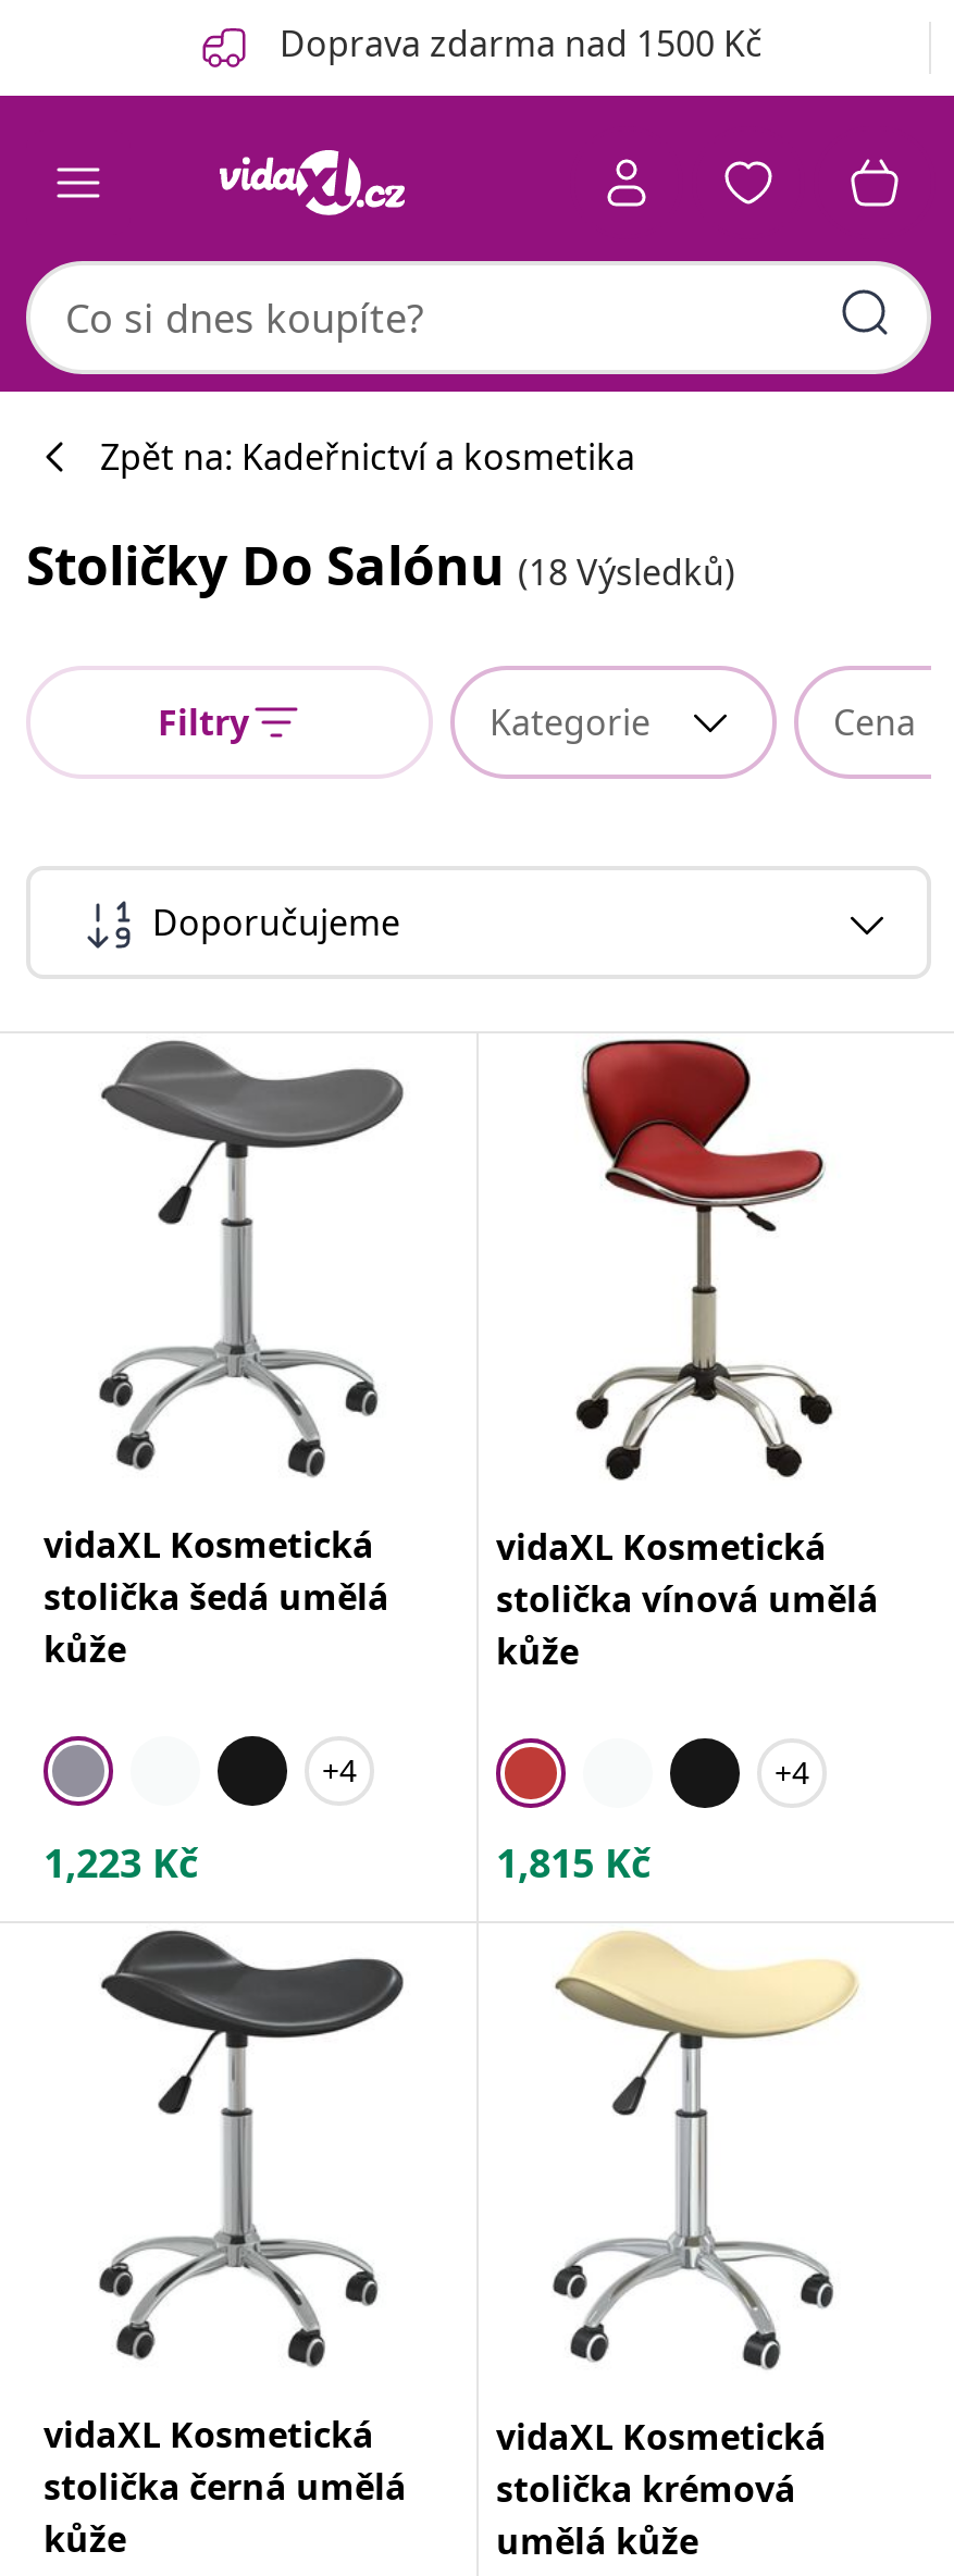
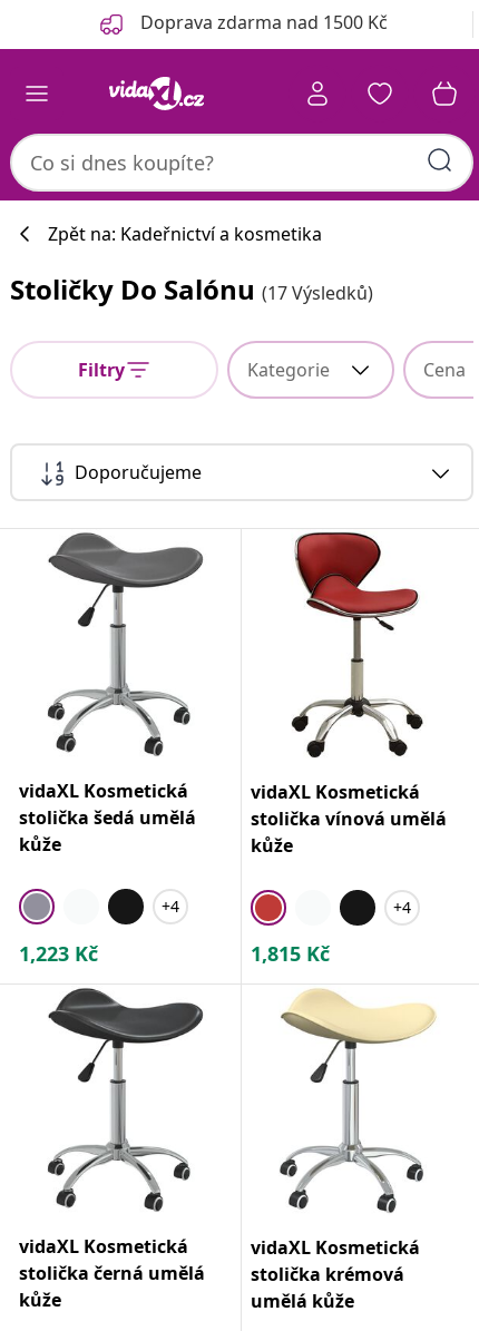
- Stoličky Do Salónu (18 Výsledků)
+ Stoličky Do Salónu (17 Výsledků)
